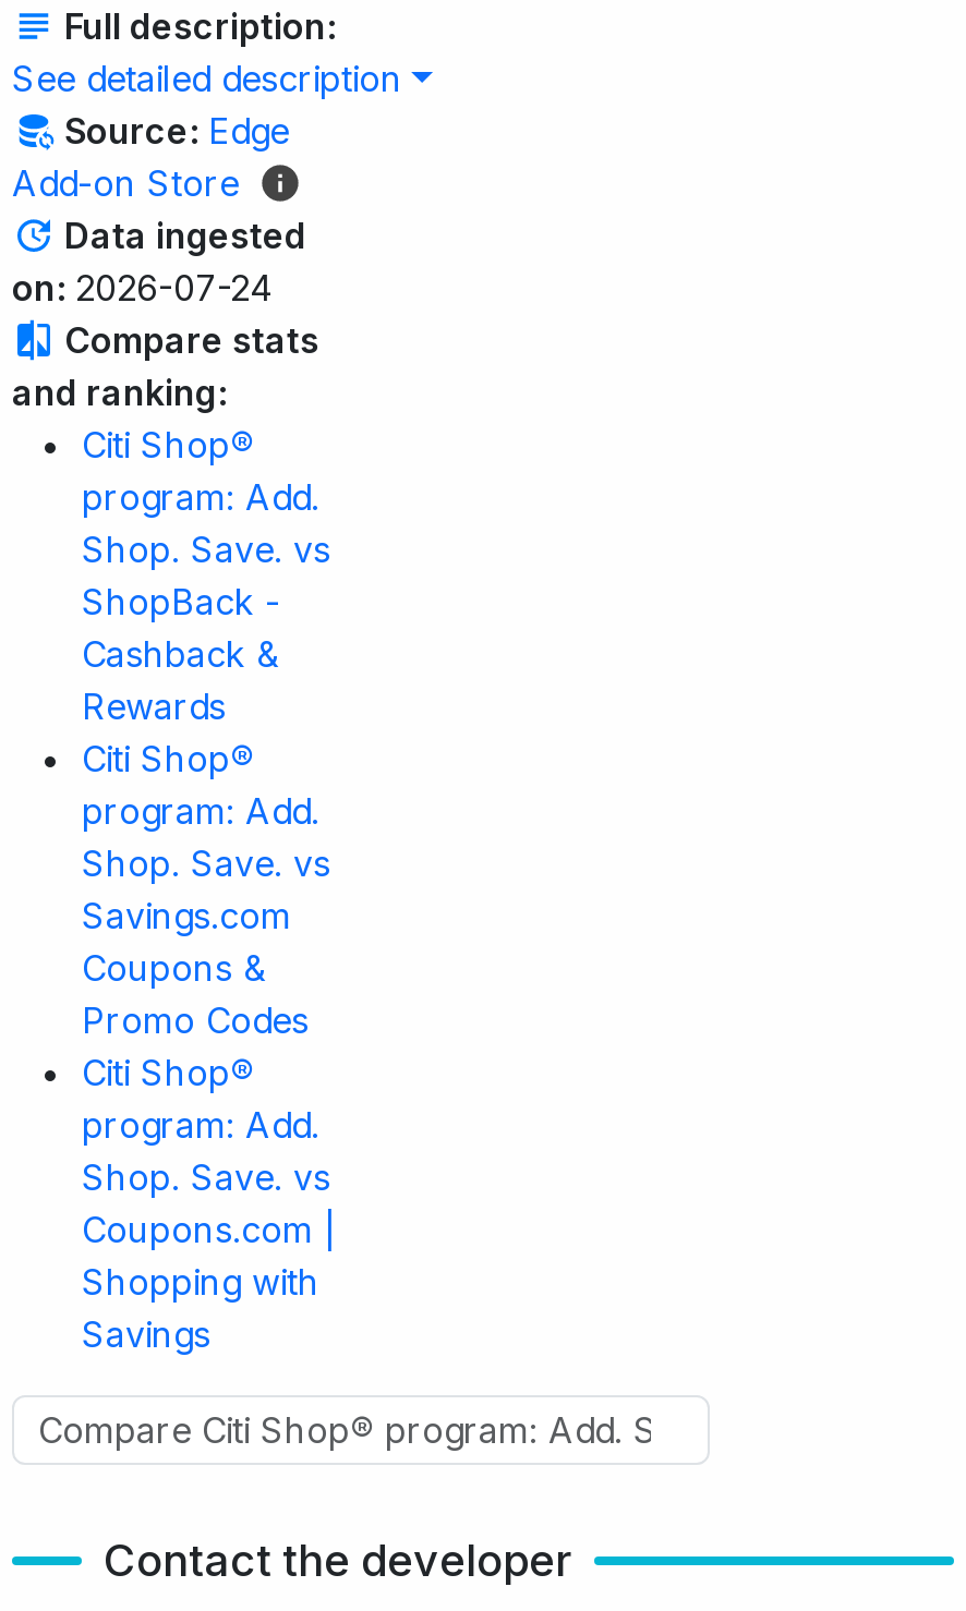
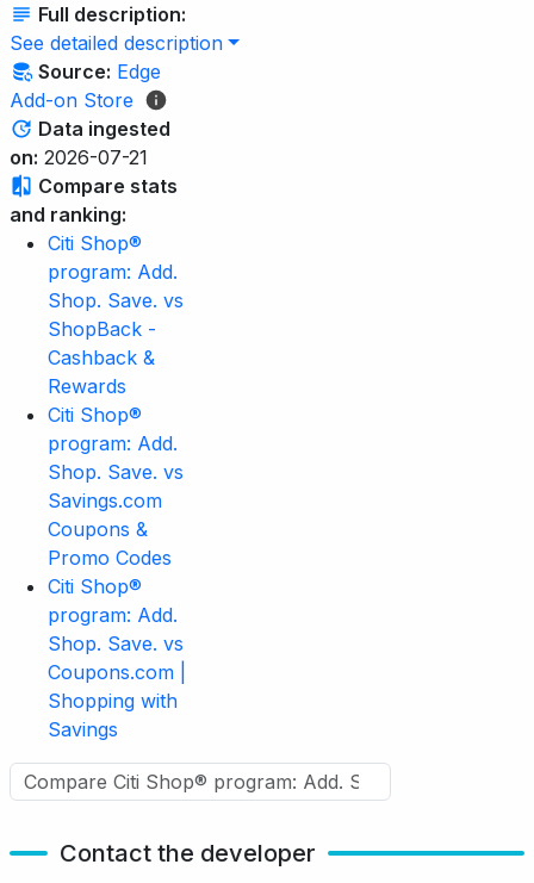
- on: 2026-07-24
+ on: 2026-07-21
